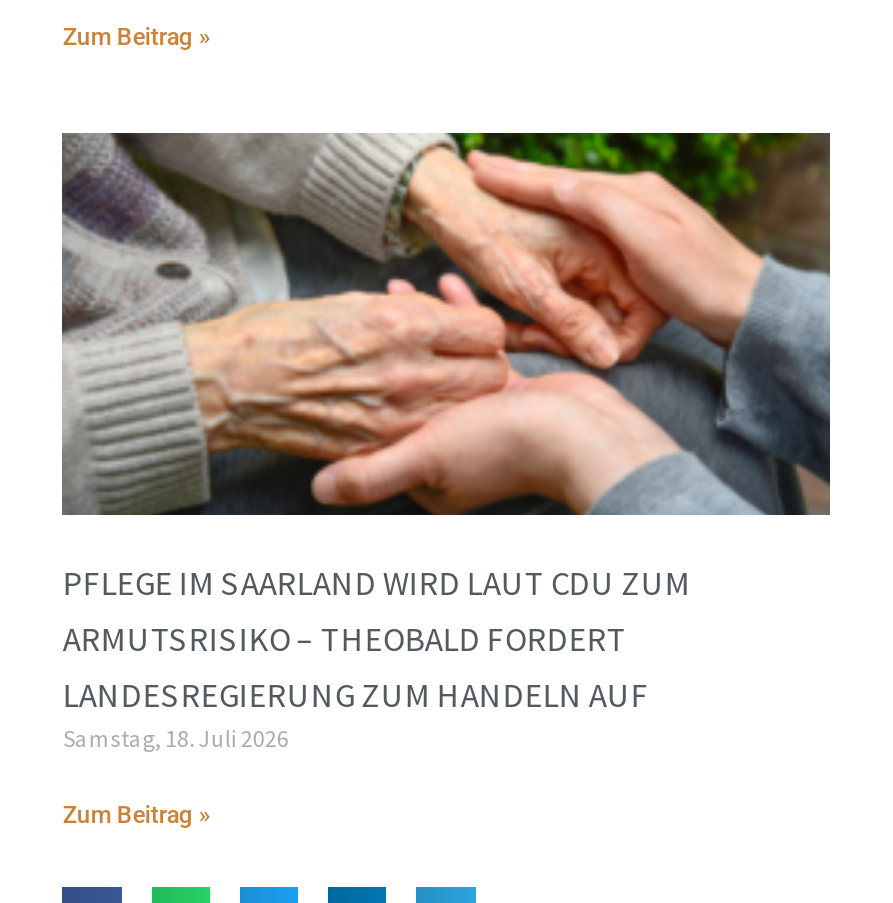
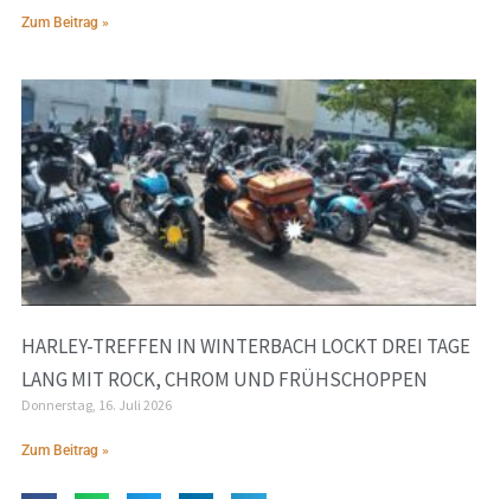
- [image]
- PFLEGE IM SAARLAND WIRD LAUT CDU ZUM
- ARMUTSRISIKO – THEOBALD FORDERT
- LANDESREGIERUNG ZUM HANDELN AUF
- Samstag, 18. Juli 2026
+ [image]
+ HARLEY-TREFFEN IN WINTERBACH LOCKT DREI TAGE
+ LANG MIT ROCK, CHROM UND FRÜHSCHOPPEN
+ Donnerstag, 16. Juli 2026
